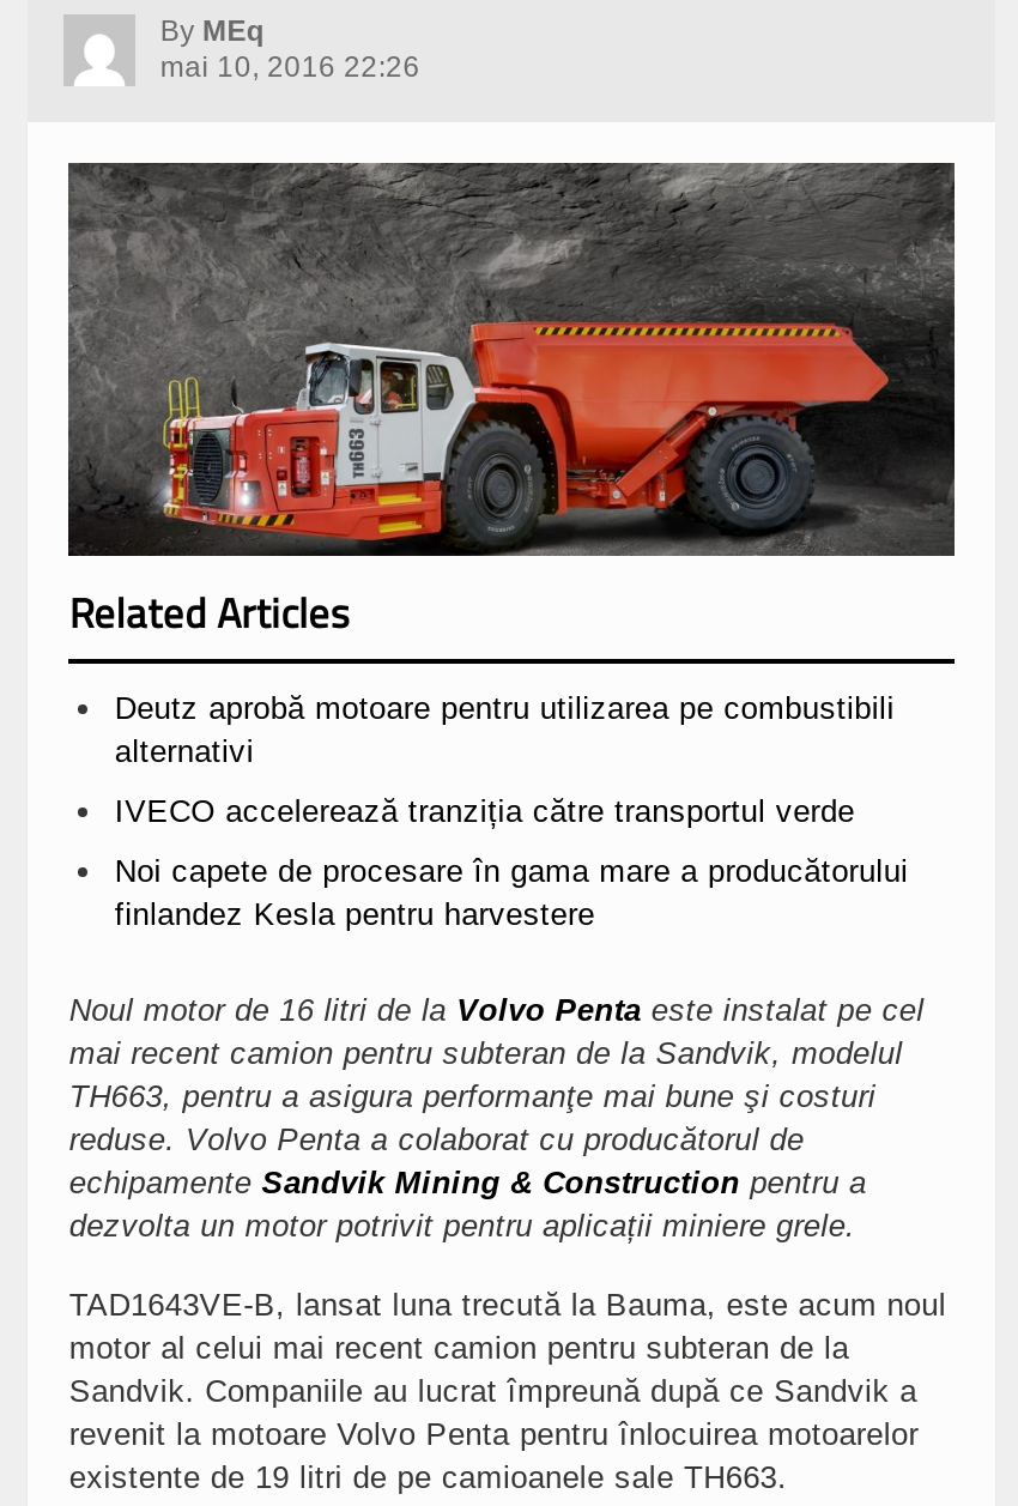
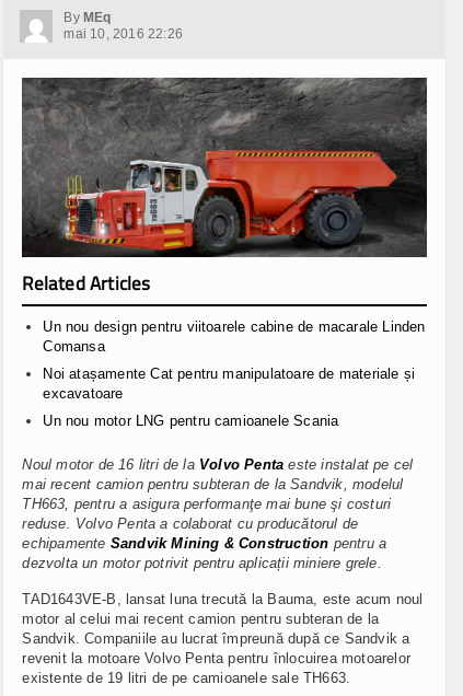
- Deutz aprobă motoare pentru utilizarea pe combustibili
- alternativi
+ Un nou design pentru viitoarele cabine de macarale Linden
+ Comansa

- IVECO accelerează tranziția către transportul verde
+ Noi atașamente Cat pentru manipulatoare de materiale și
+ excavatoare

- Noi capete de procesare în gama mare a producătorului
- finlandez Kesla pentru harvestere
+ Un nou motor LNG pentru camioanele Scania
